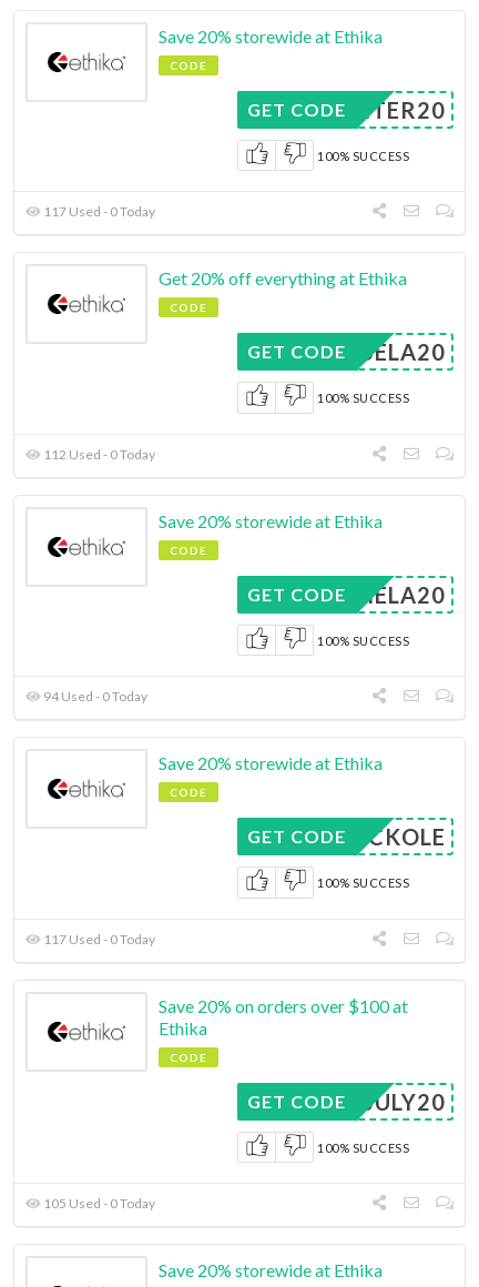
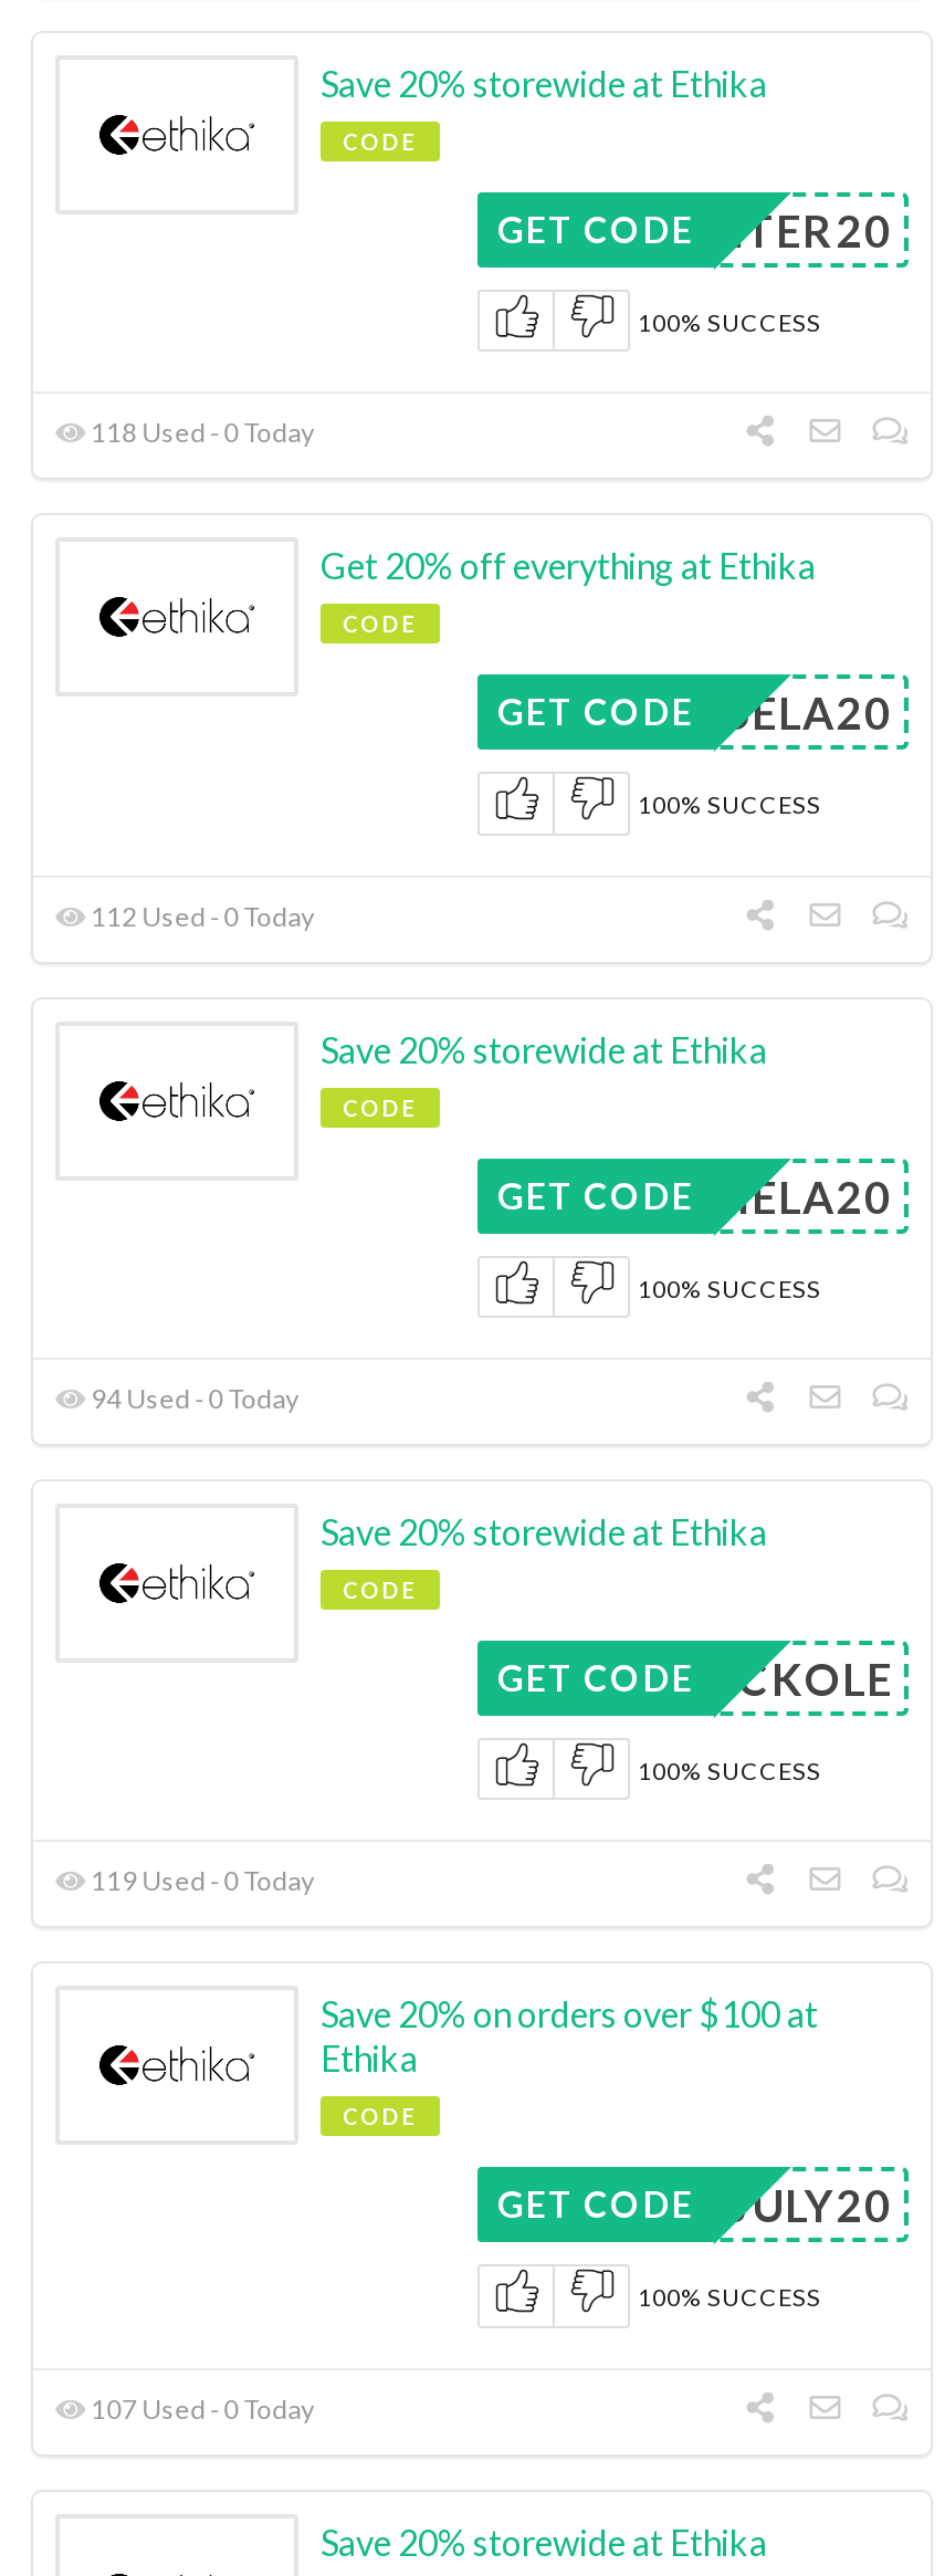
- 117 Used - 0 Today
+ 118 Used - 0 Today

- 117 Used - 0 Today
+ 119 Used - 0 Today

- 105 Used - 0 Today
+ 107 Used - 0 Today
